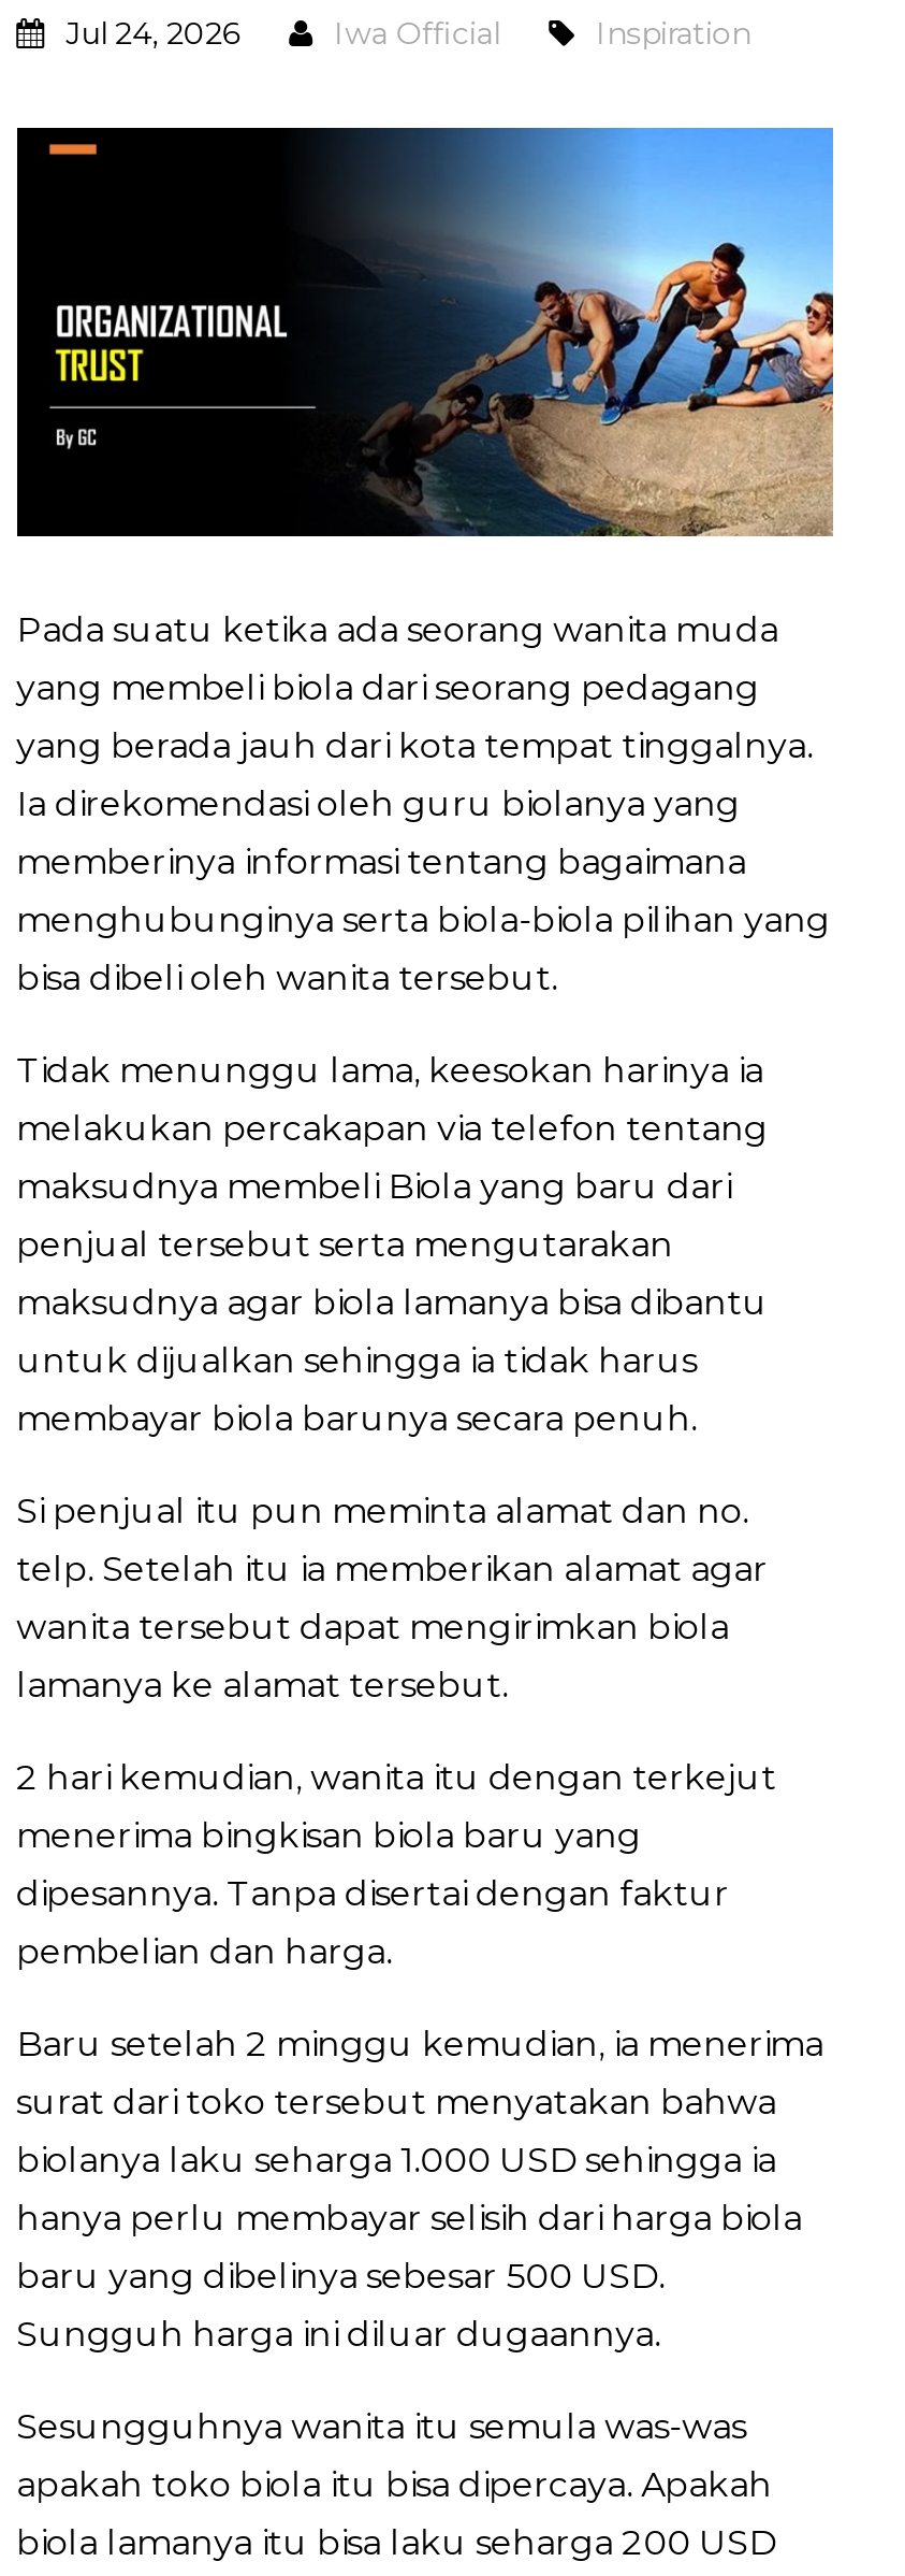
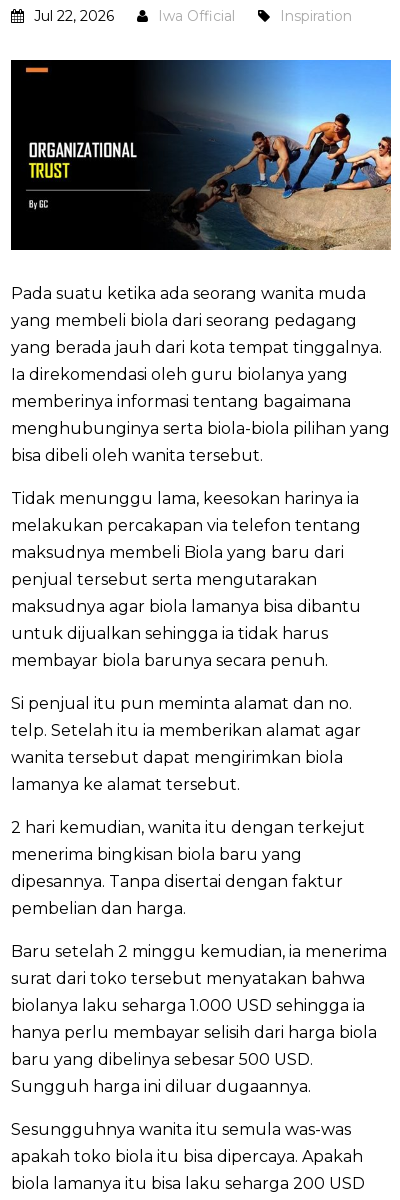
- Jul 24, 2026
+ Jul 22, 2026
